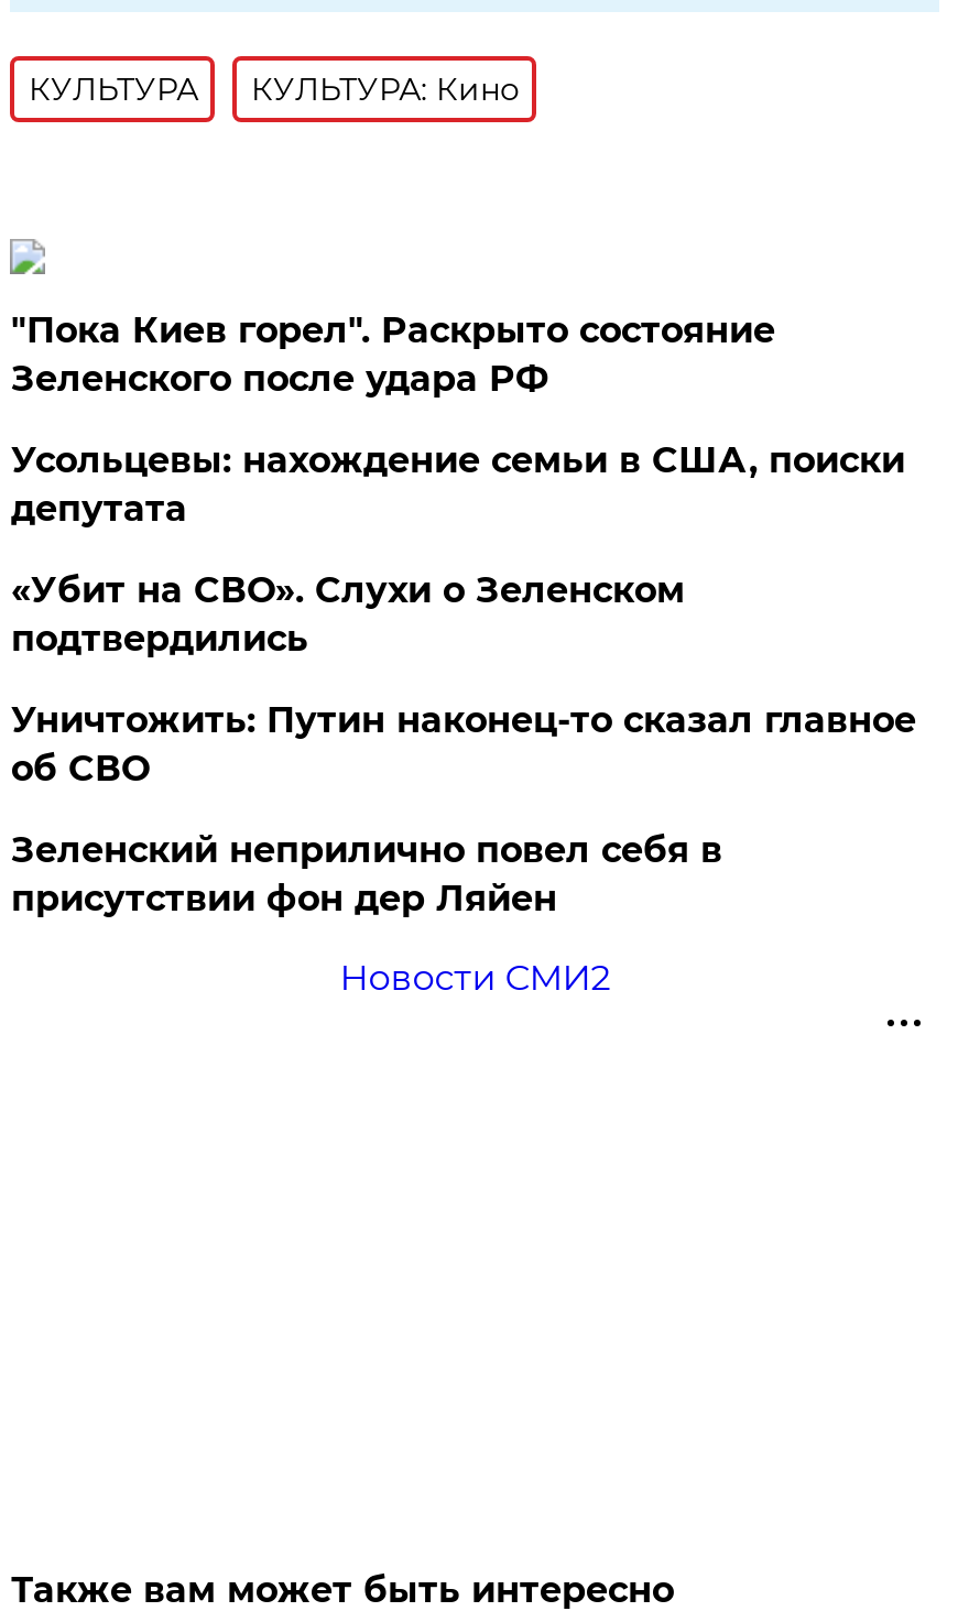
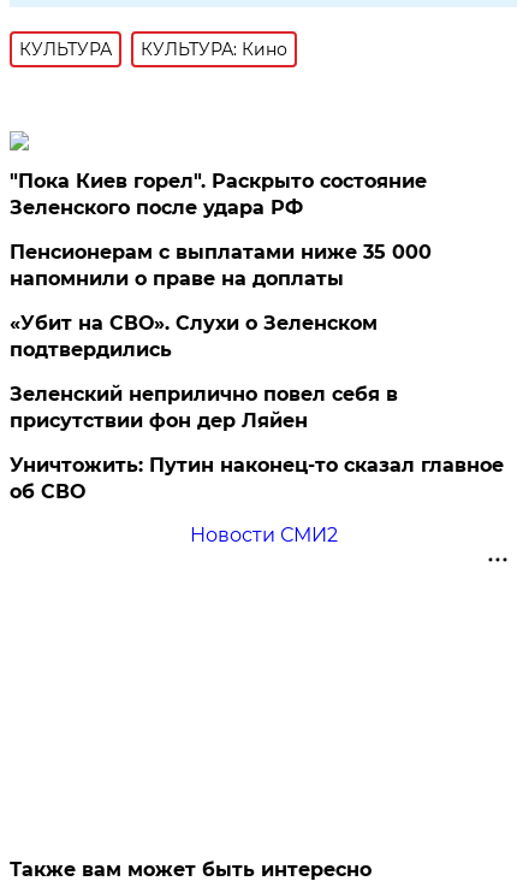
- Усольцевы: нахождение семьи в США, поиски
- депутата
+ Пенсионерам с выплатами ниже 35 000
+ напомнили о праве на доплаты

moved down: Уничтожить: Путин наконец-то сказал главное | об СВО

moved up: Зеленский неприлично повел cебя в | присутствии фон дер Ляйен
